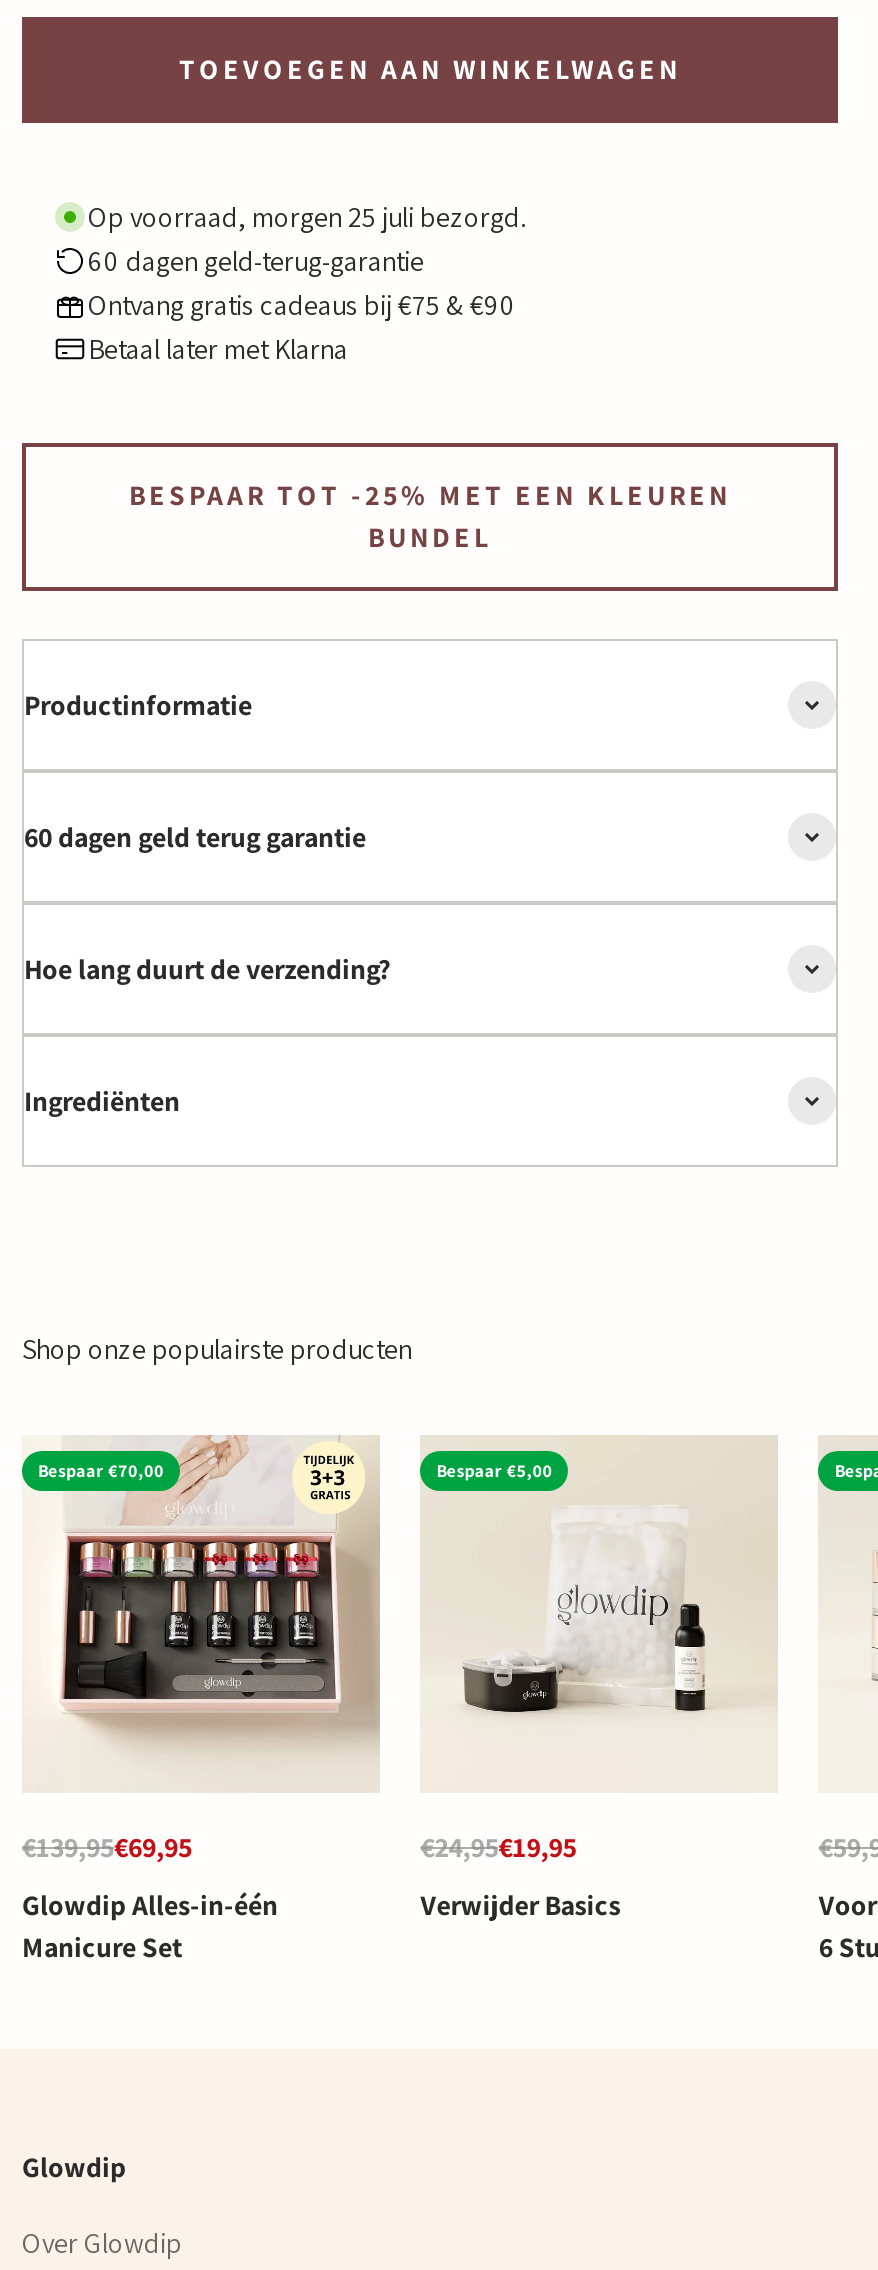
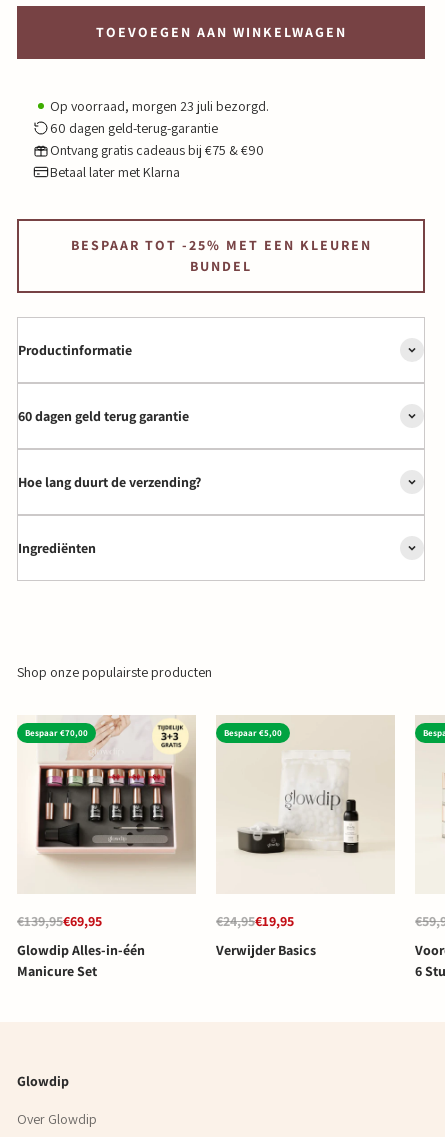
- Op voorraad, morgen 25 juli bezorgd.
+ Op voorraad, morgen 23 juli bezorgd.
